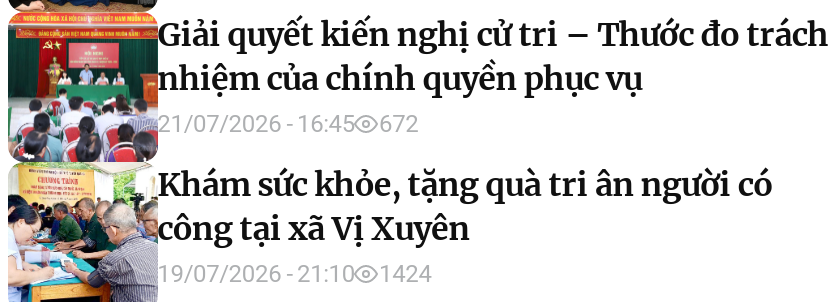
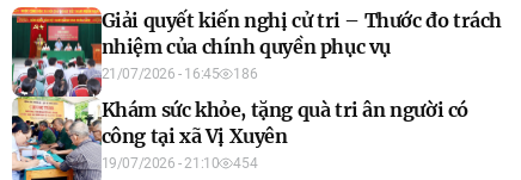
- 21/07/2026 - 16:45 672
+ 21/07/2026 - 16:45 186

- 19/07/2026 - 21:10 1424
+ 19/07/2026 - 21:10 454
